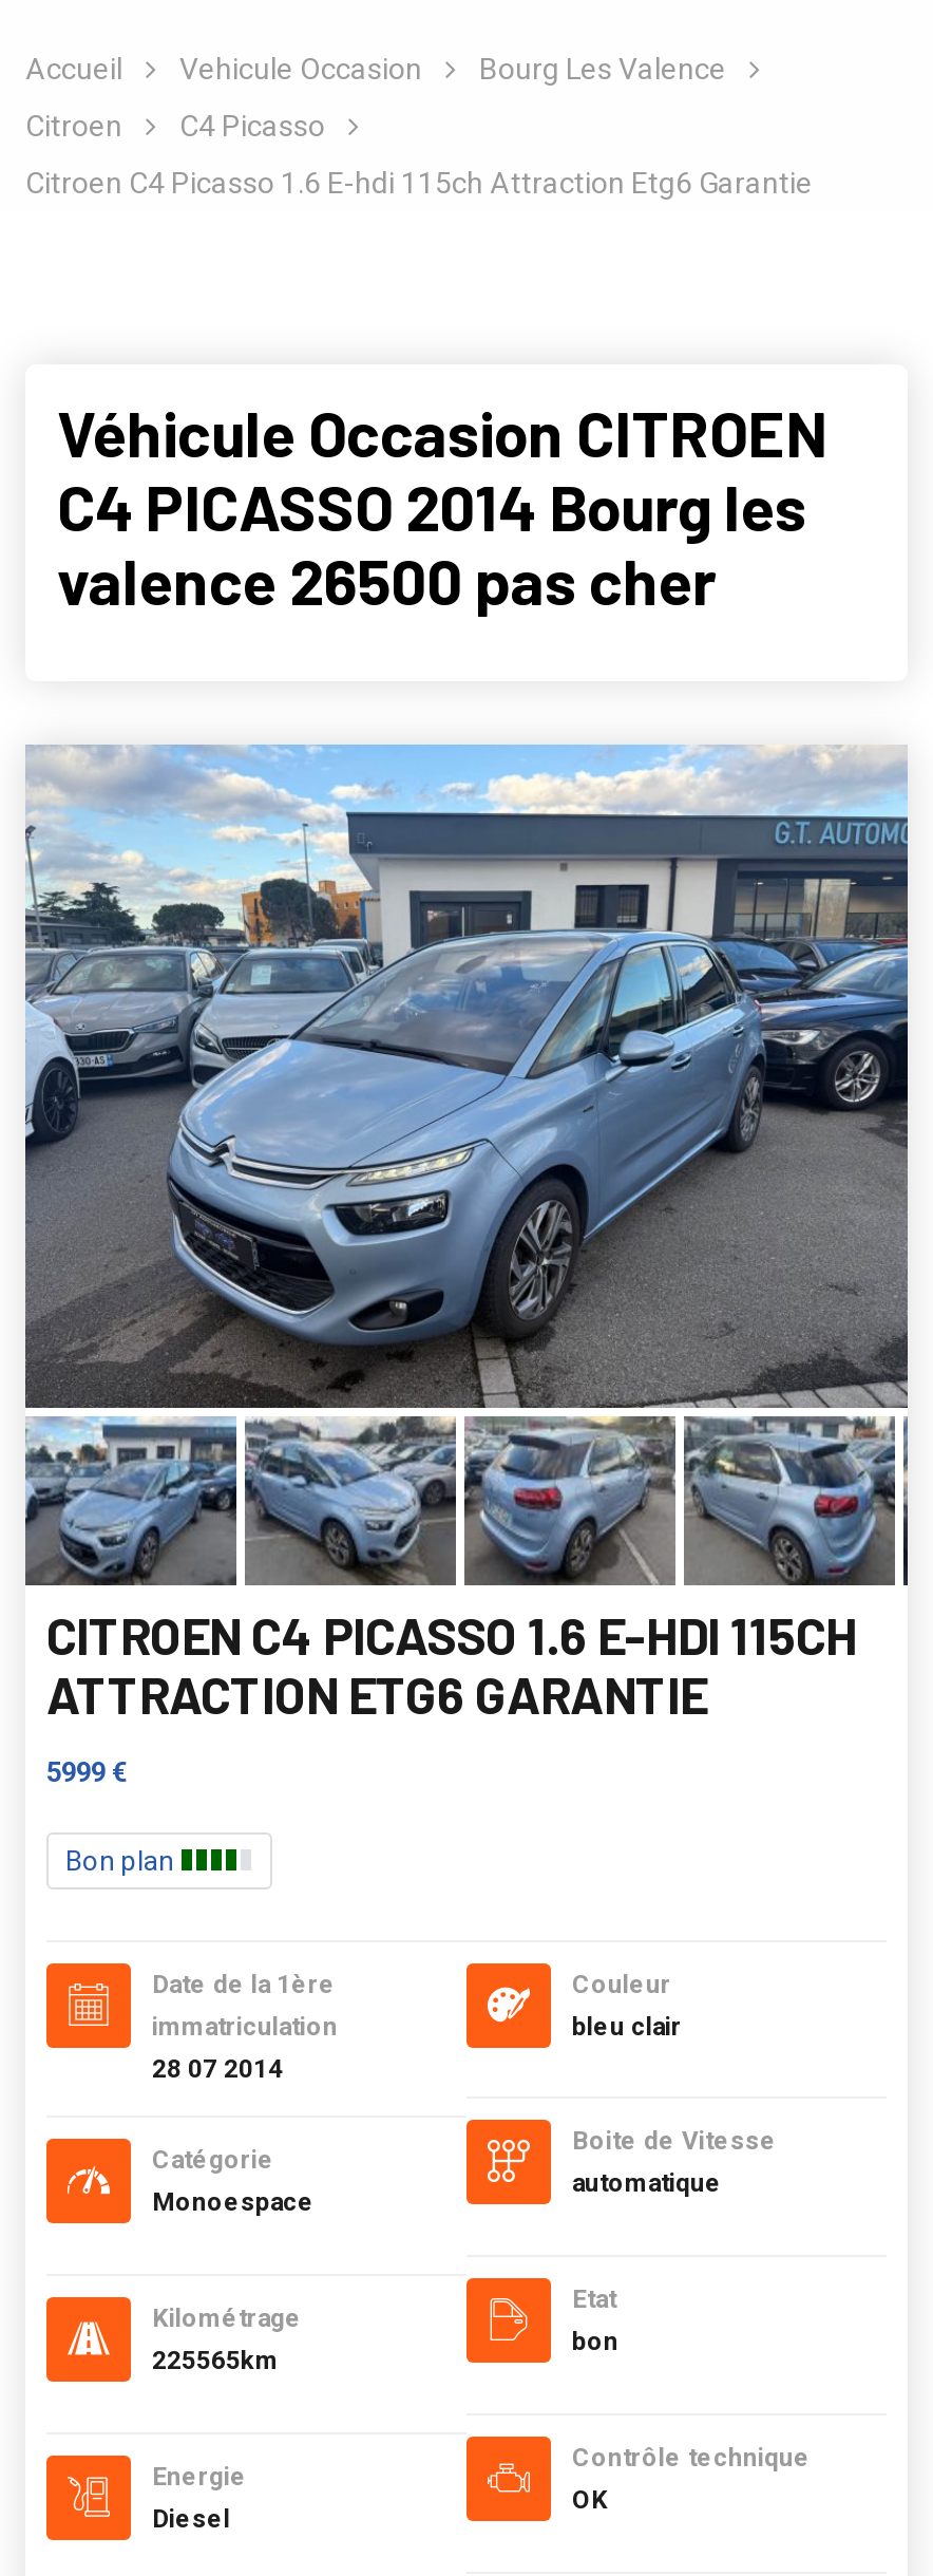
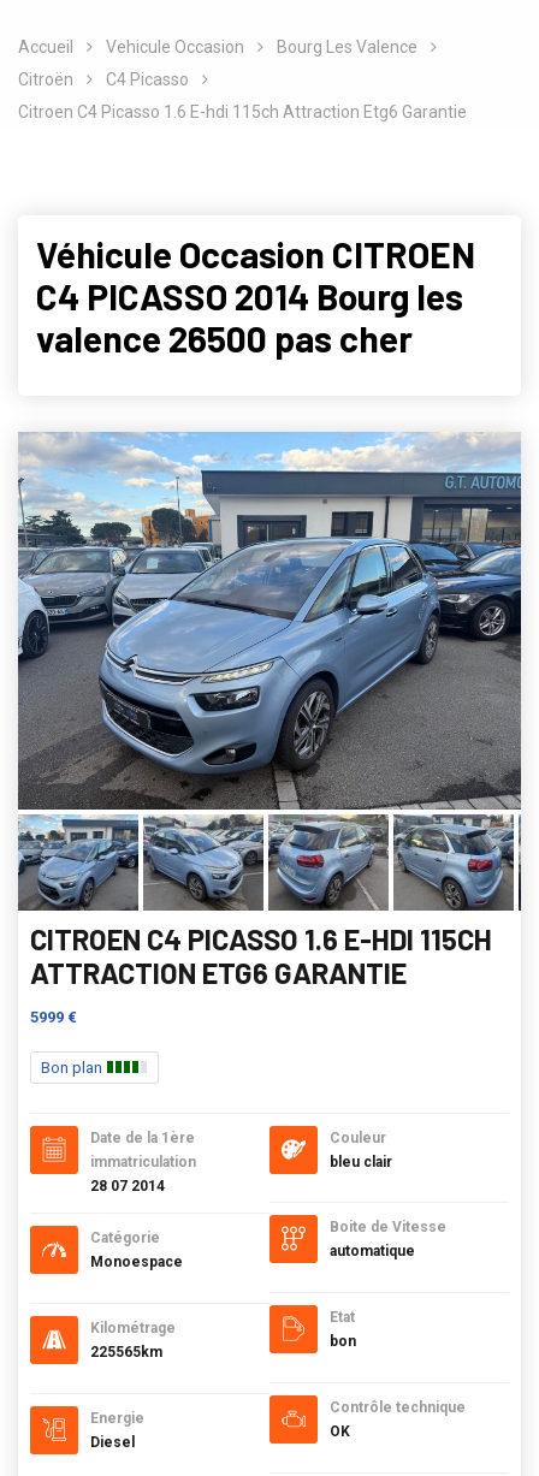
- Citroen
+ Citroën
